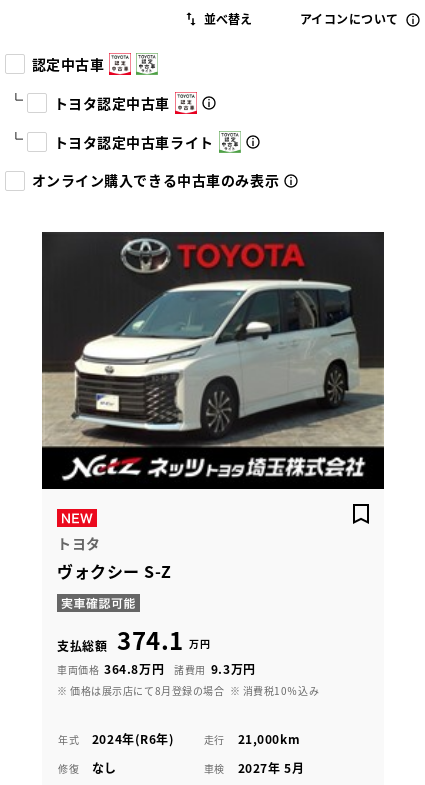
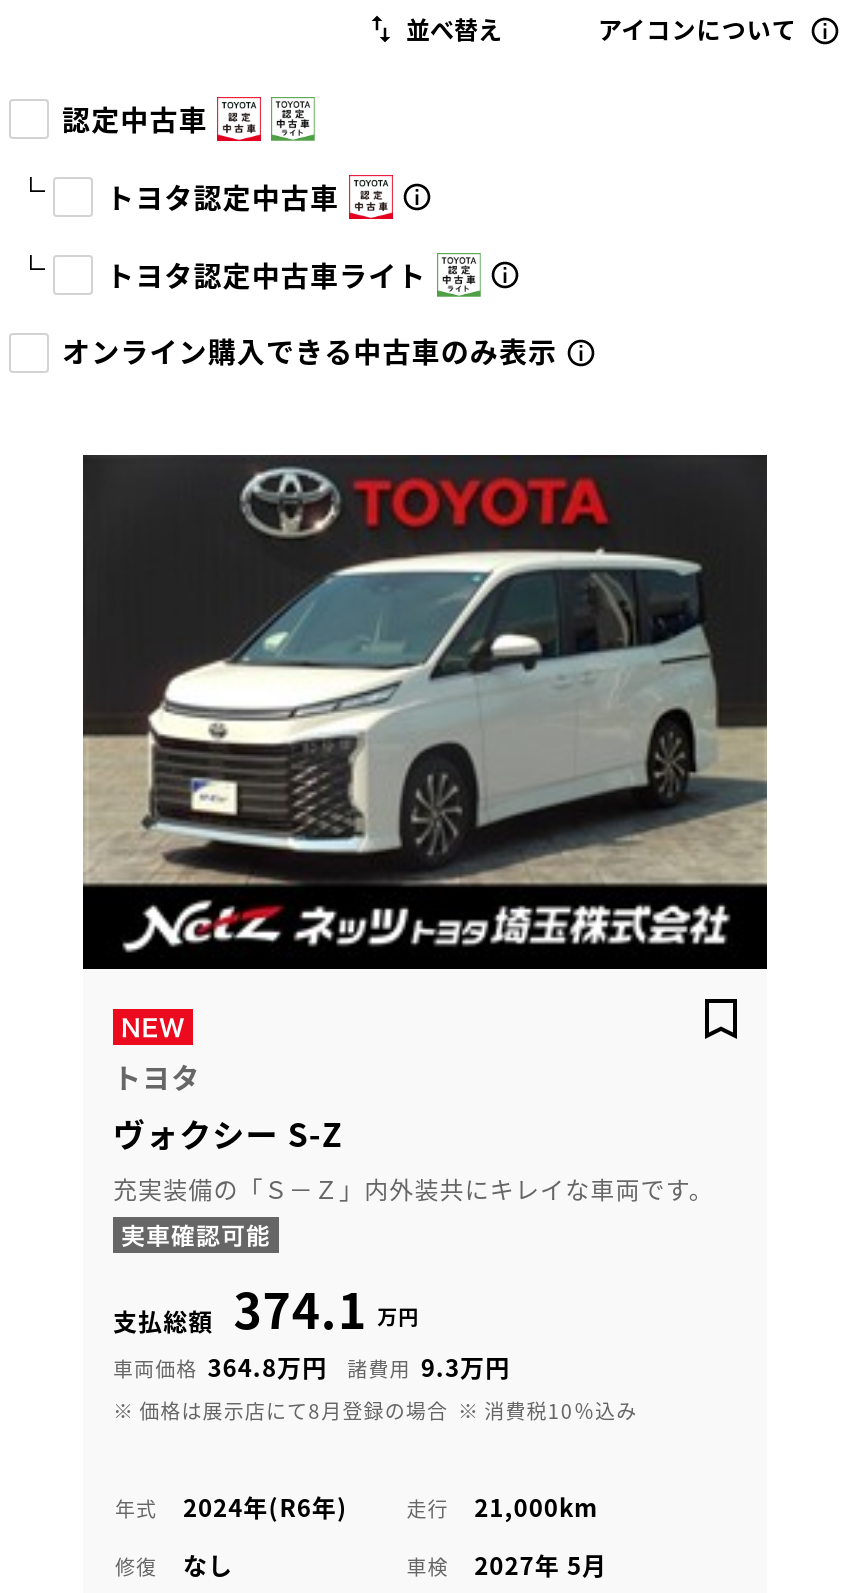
+ 充実装備の「Ｓ－Ｚ」内外装共にキレイな車両です。
